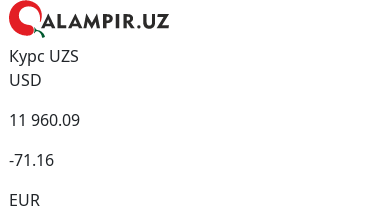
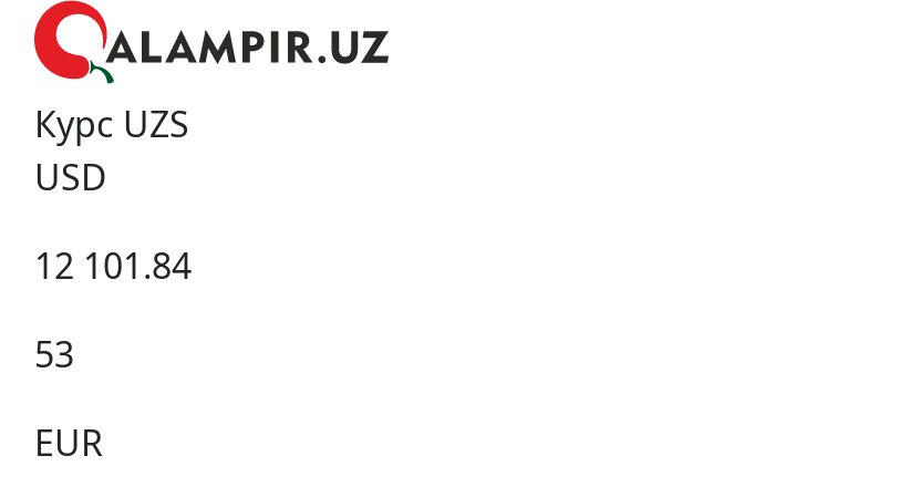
- 11 960.09
+ 12 101.84

- -71.16
+ 53
